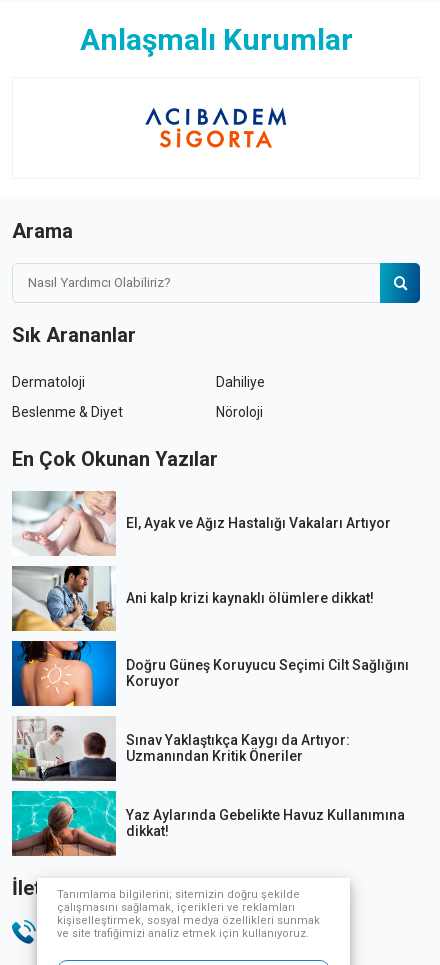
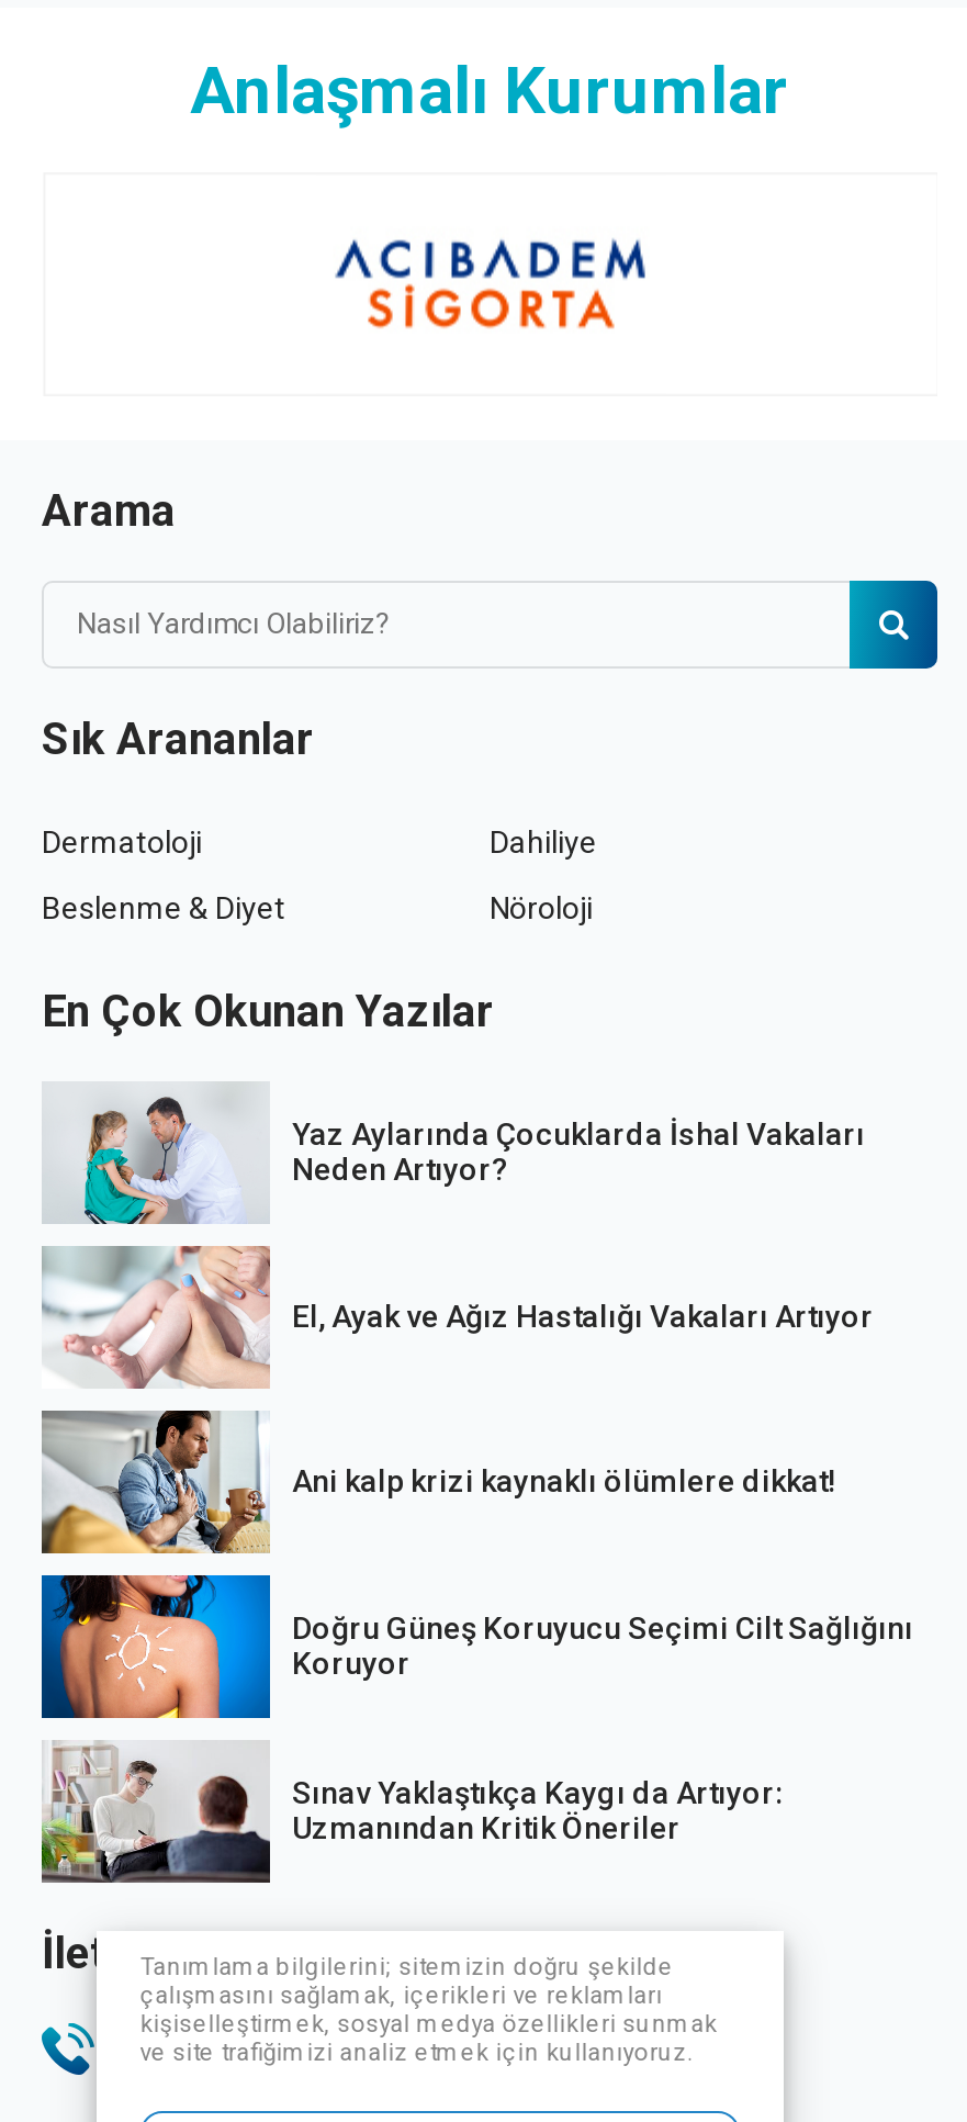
+ [image]
+ Yaz Aylarında Çocuklarda İshal Vakaları
+ Neden Artıyor?

moved down: [image] | El, Ayak ve Ağız Hastalığı Vakaları Artıyor | Ani kalp krizi kaynaklı ölümlere dikkat! | Doğru Güneş Koruyucu Seçimi Cilt Sağlığını | Koruyor | Sınav Yaklaştıkça Kaygı da Artıyor: | Uzmanından Kritik Öneriler

- [image]
- Yaz Aylarında Gebelikte Havuz Kullanımına
- dikkat!
